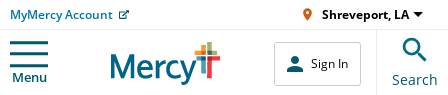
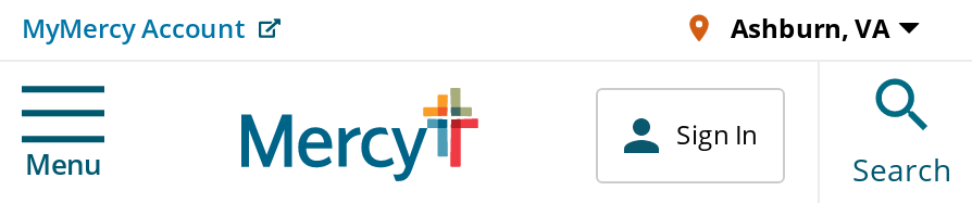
- Shreveport, LA
+ Ashburn, VA
